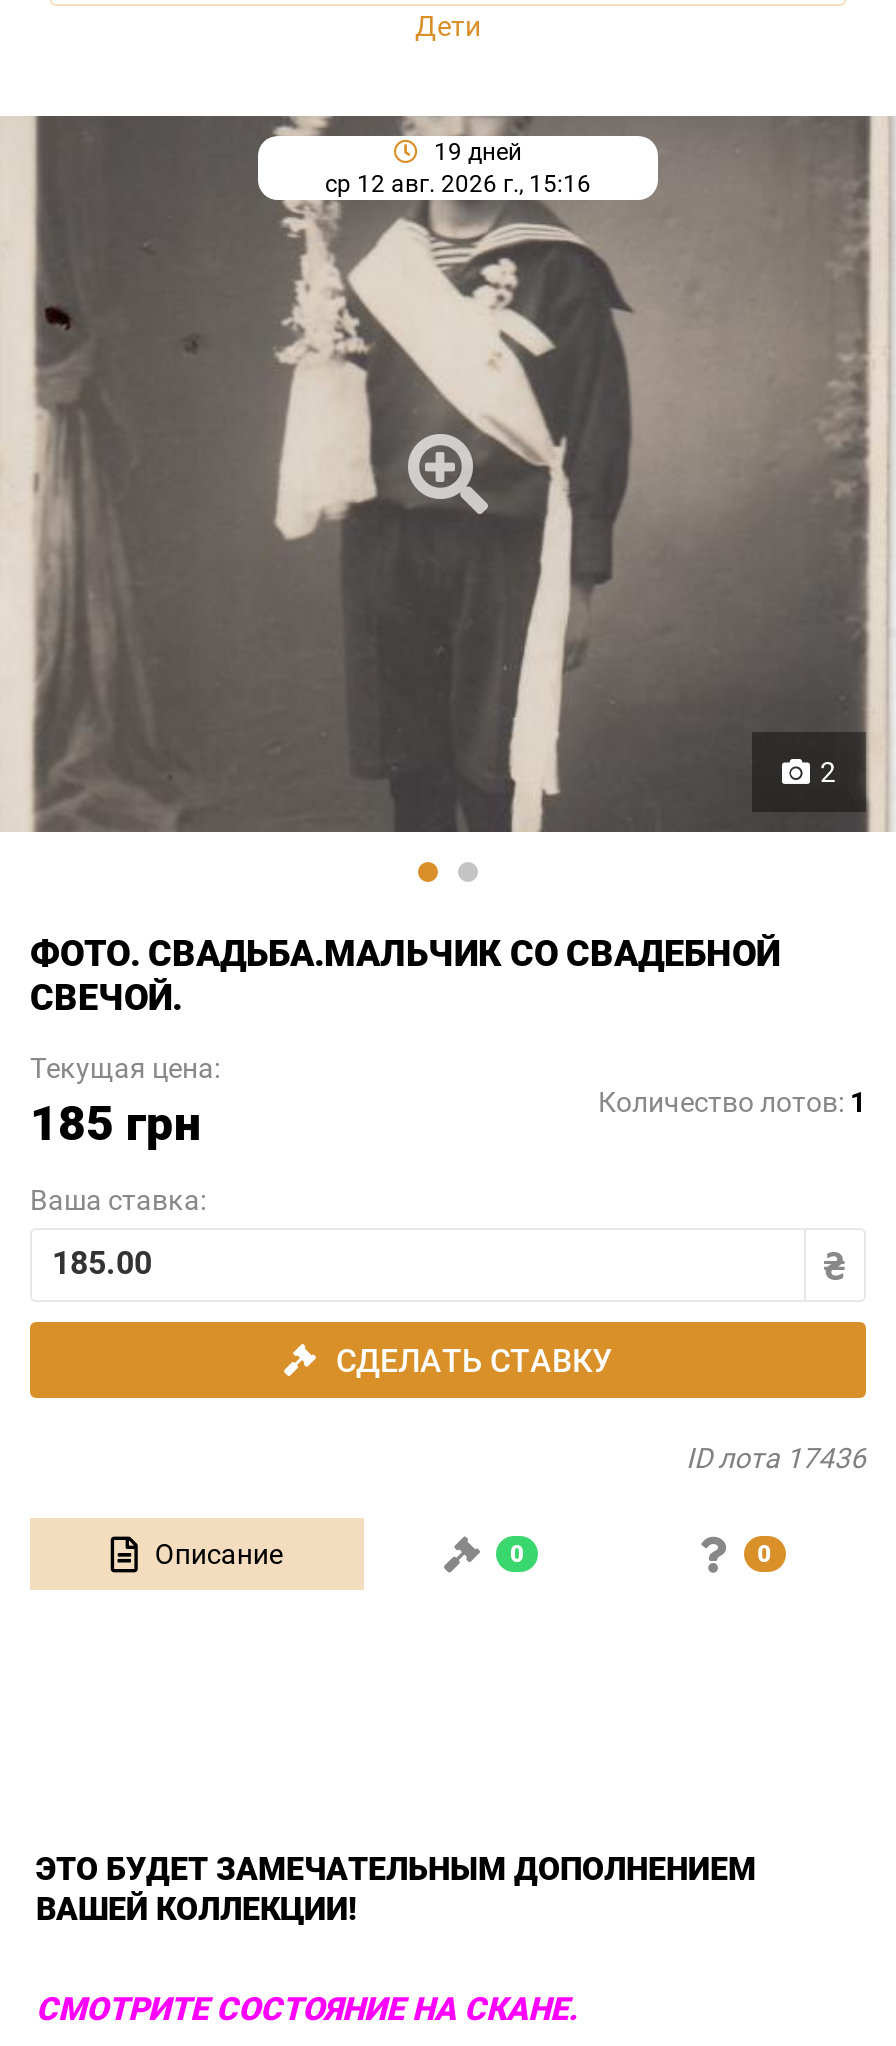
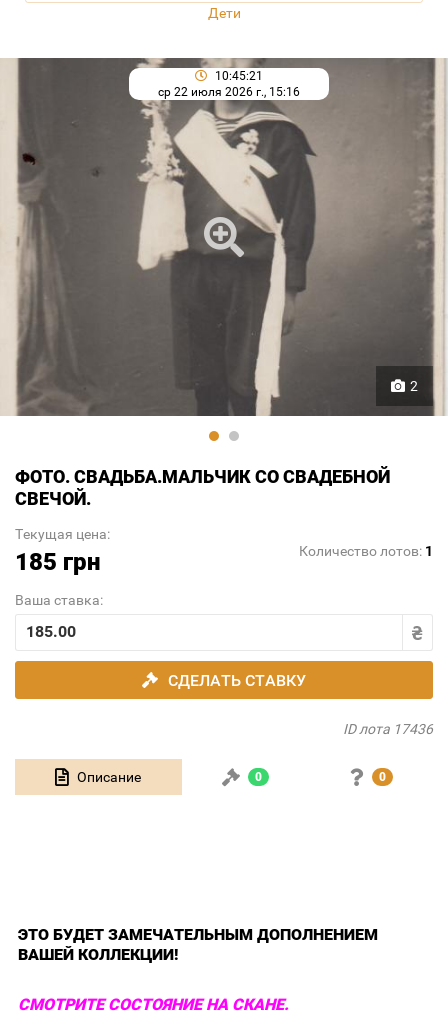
- 19 дней
- ср 12 авг. 2026 г., 15:16
+ 10:45:21
+ ср 22 июля 2026 г., 15:16
